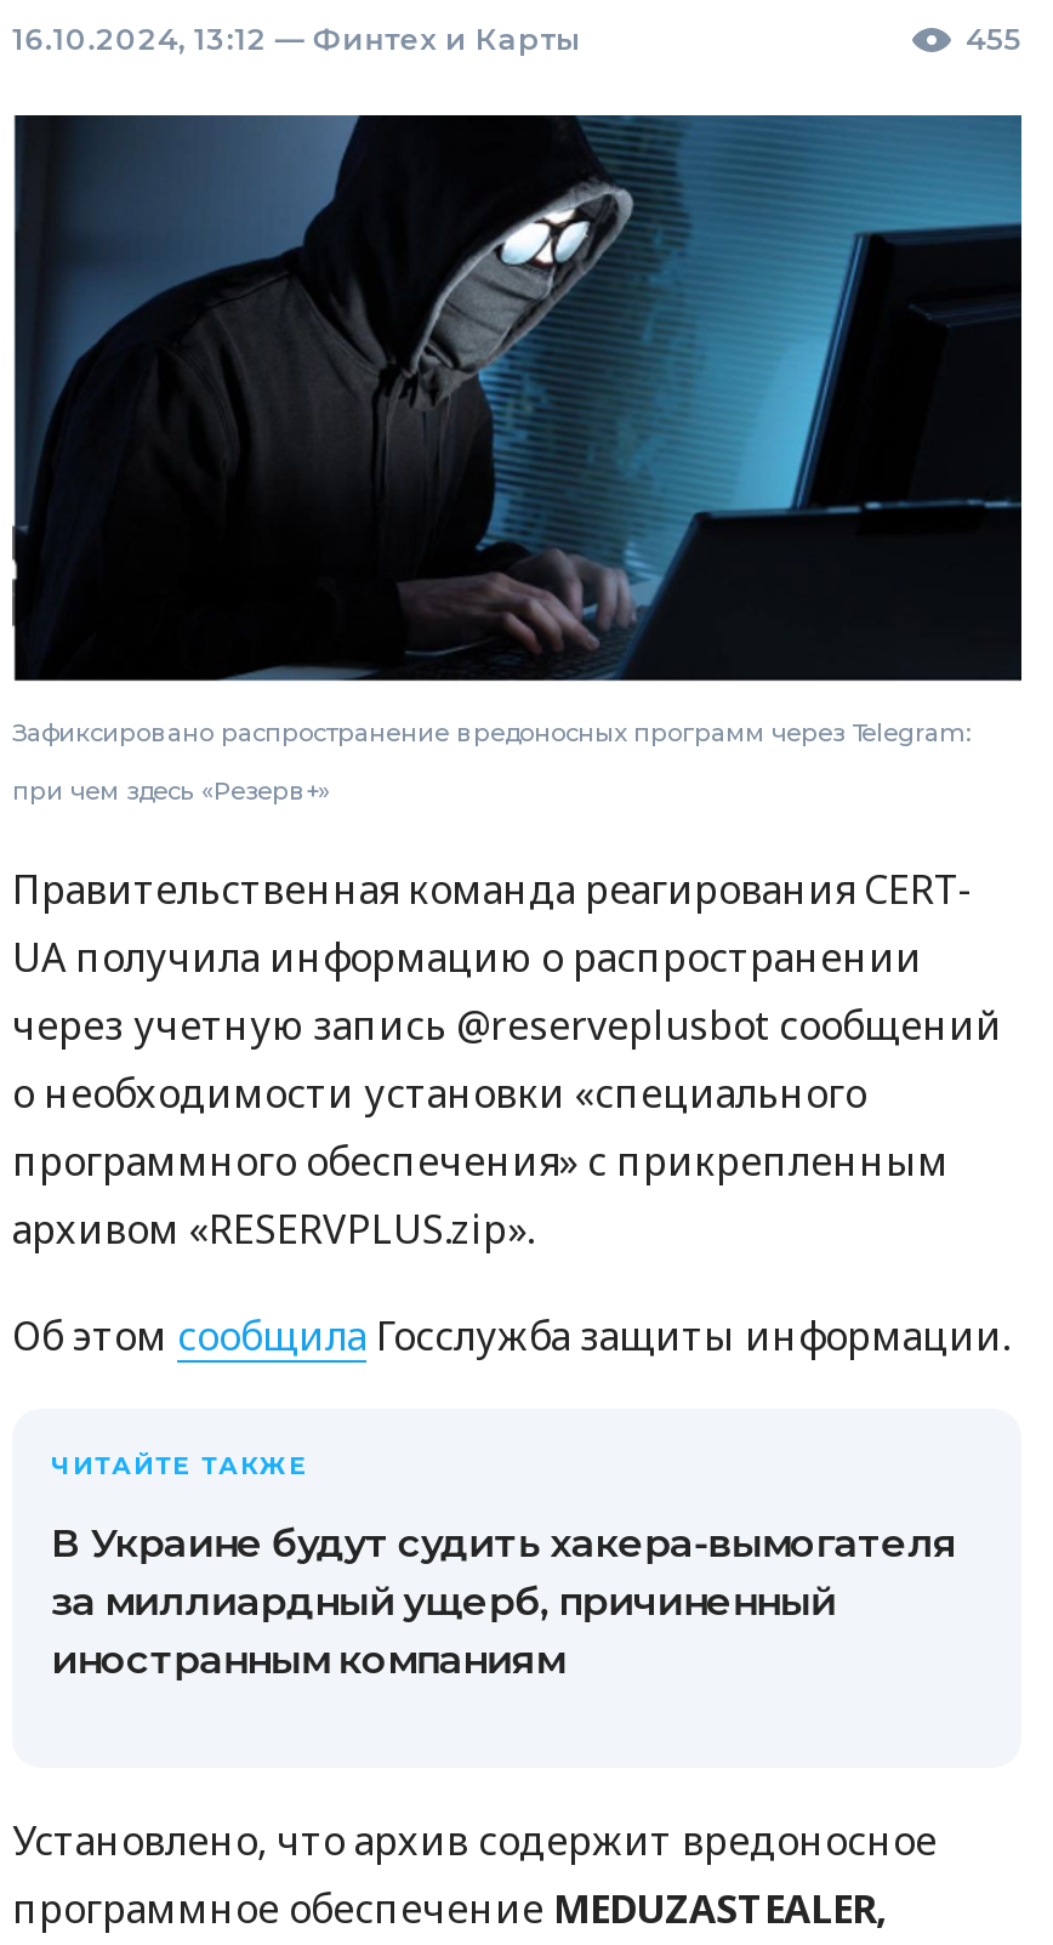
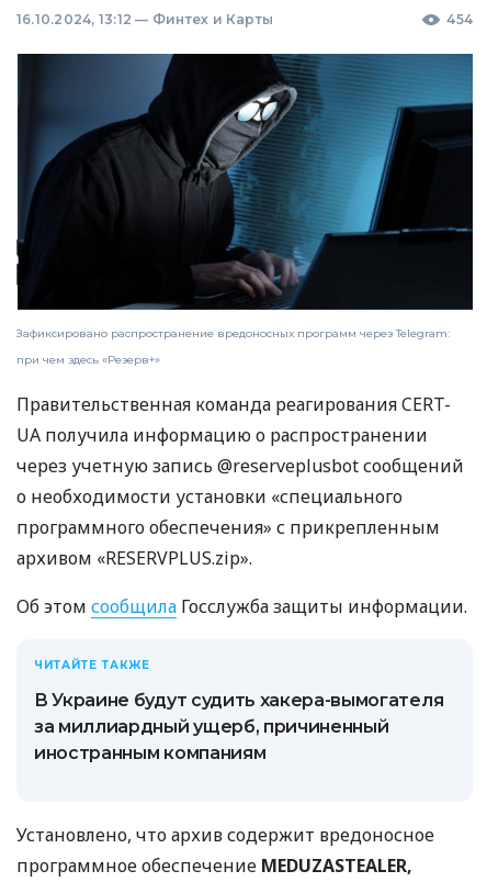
- 455
+ 454
